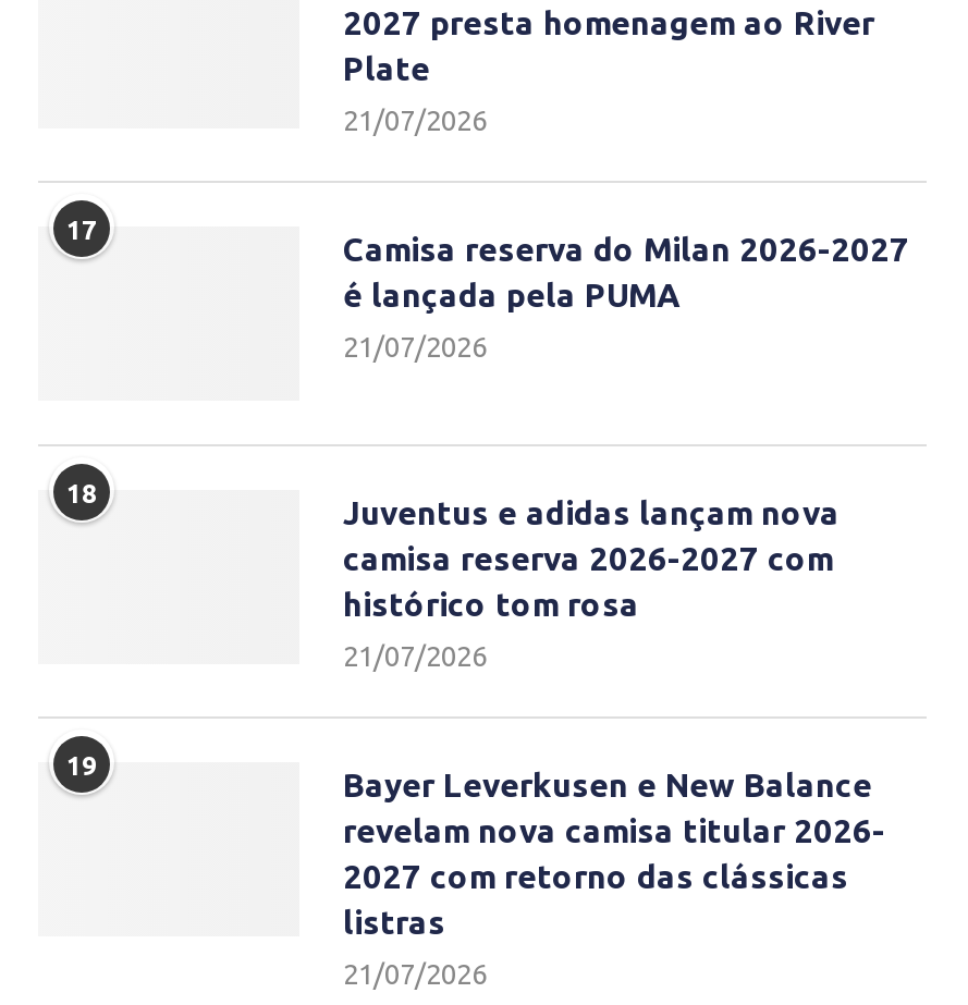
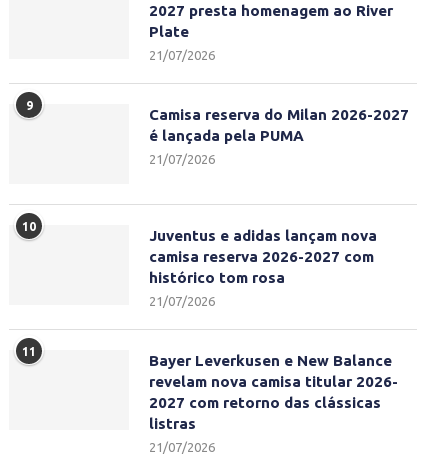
- 17
+ 9

- 18
+ 10

- 19
+ 11
